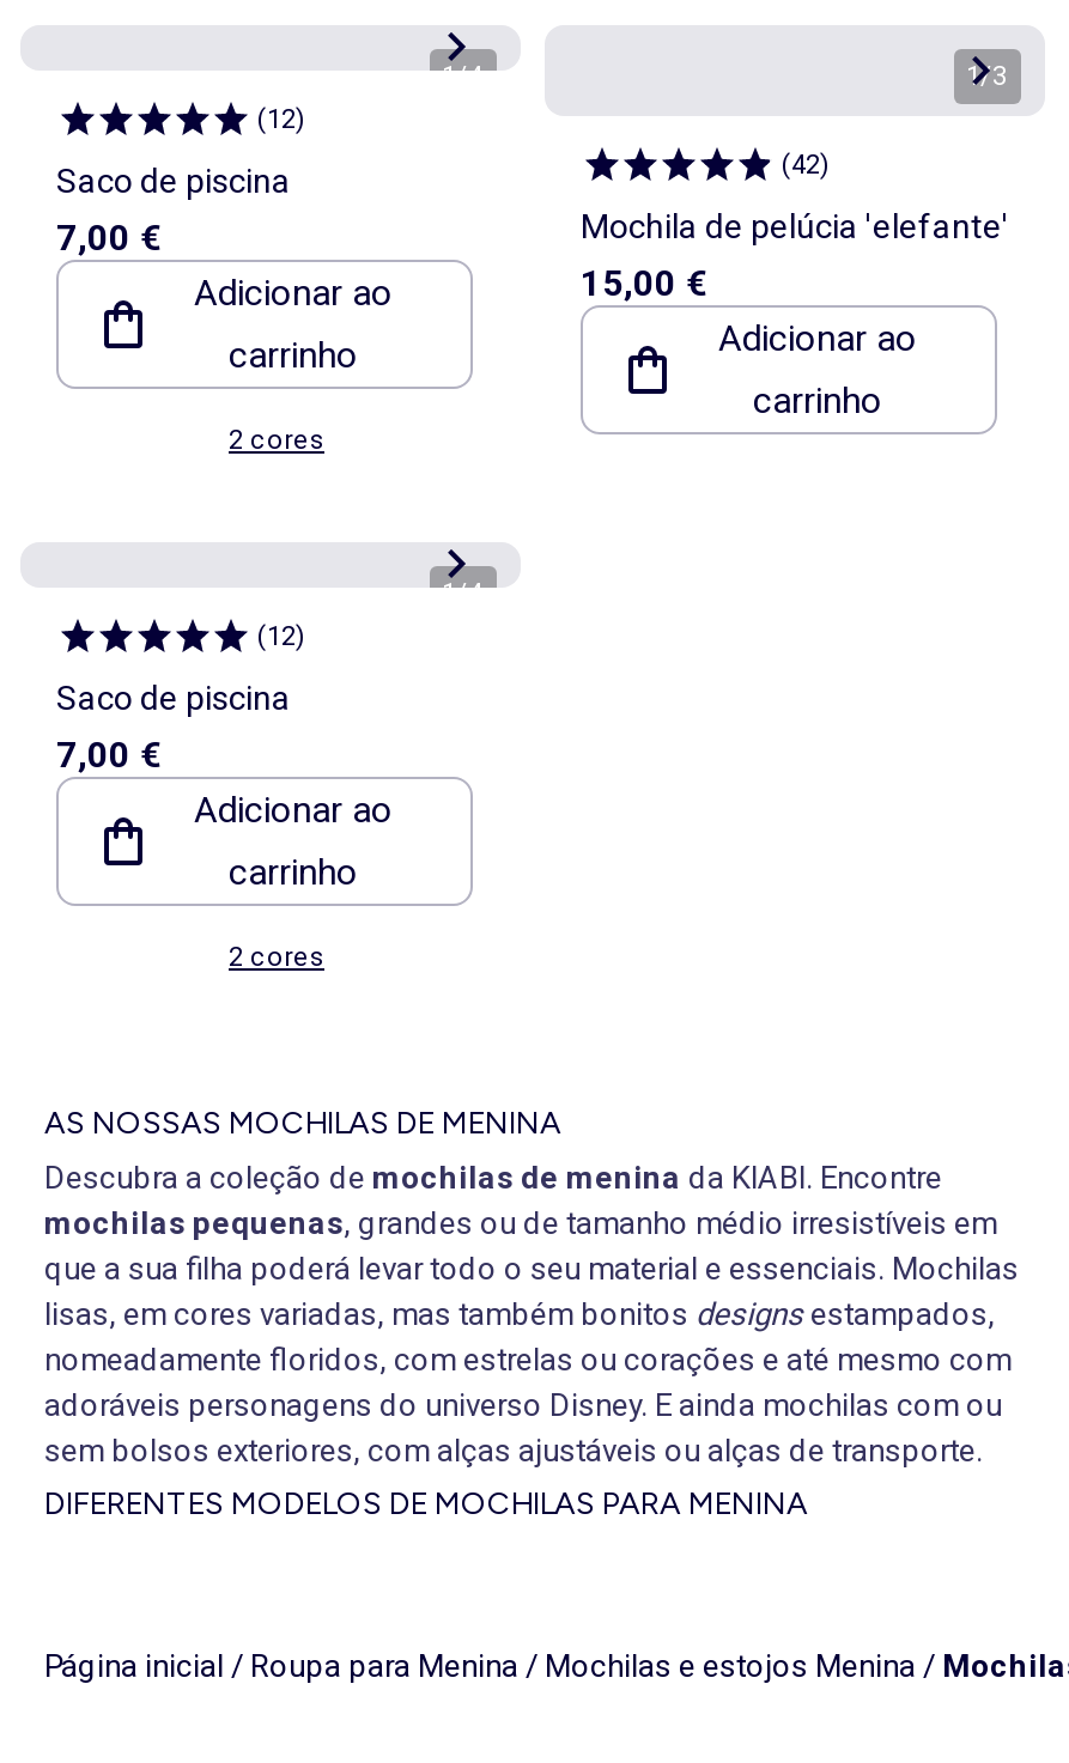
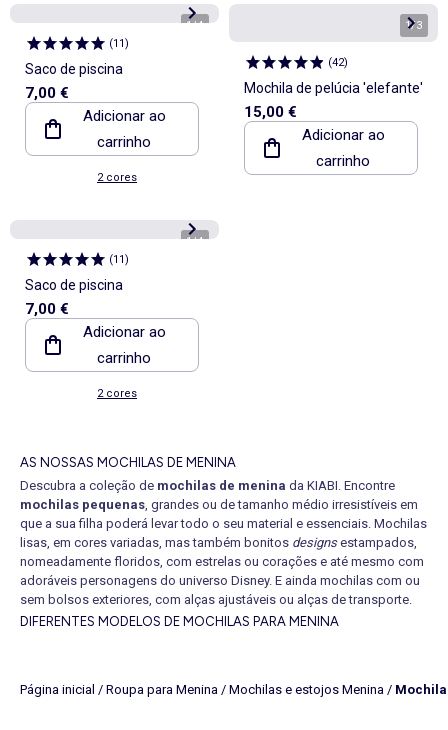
- (12)
+ (11)

- (12)
+ (11)
